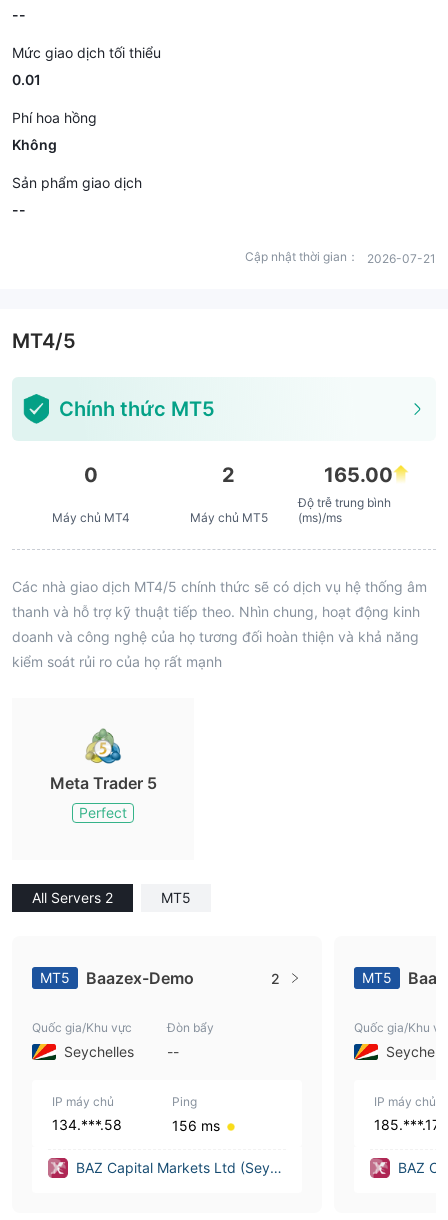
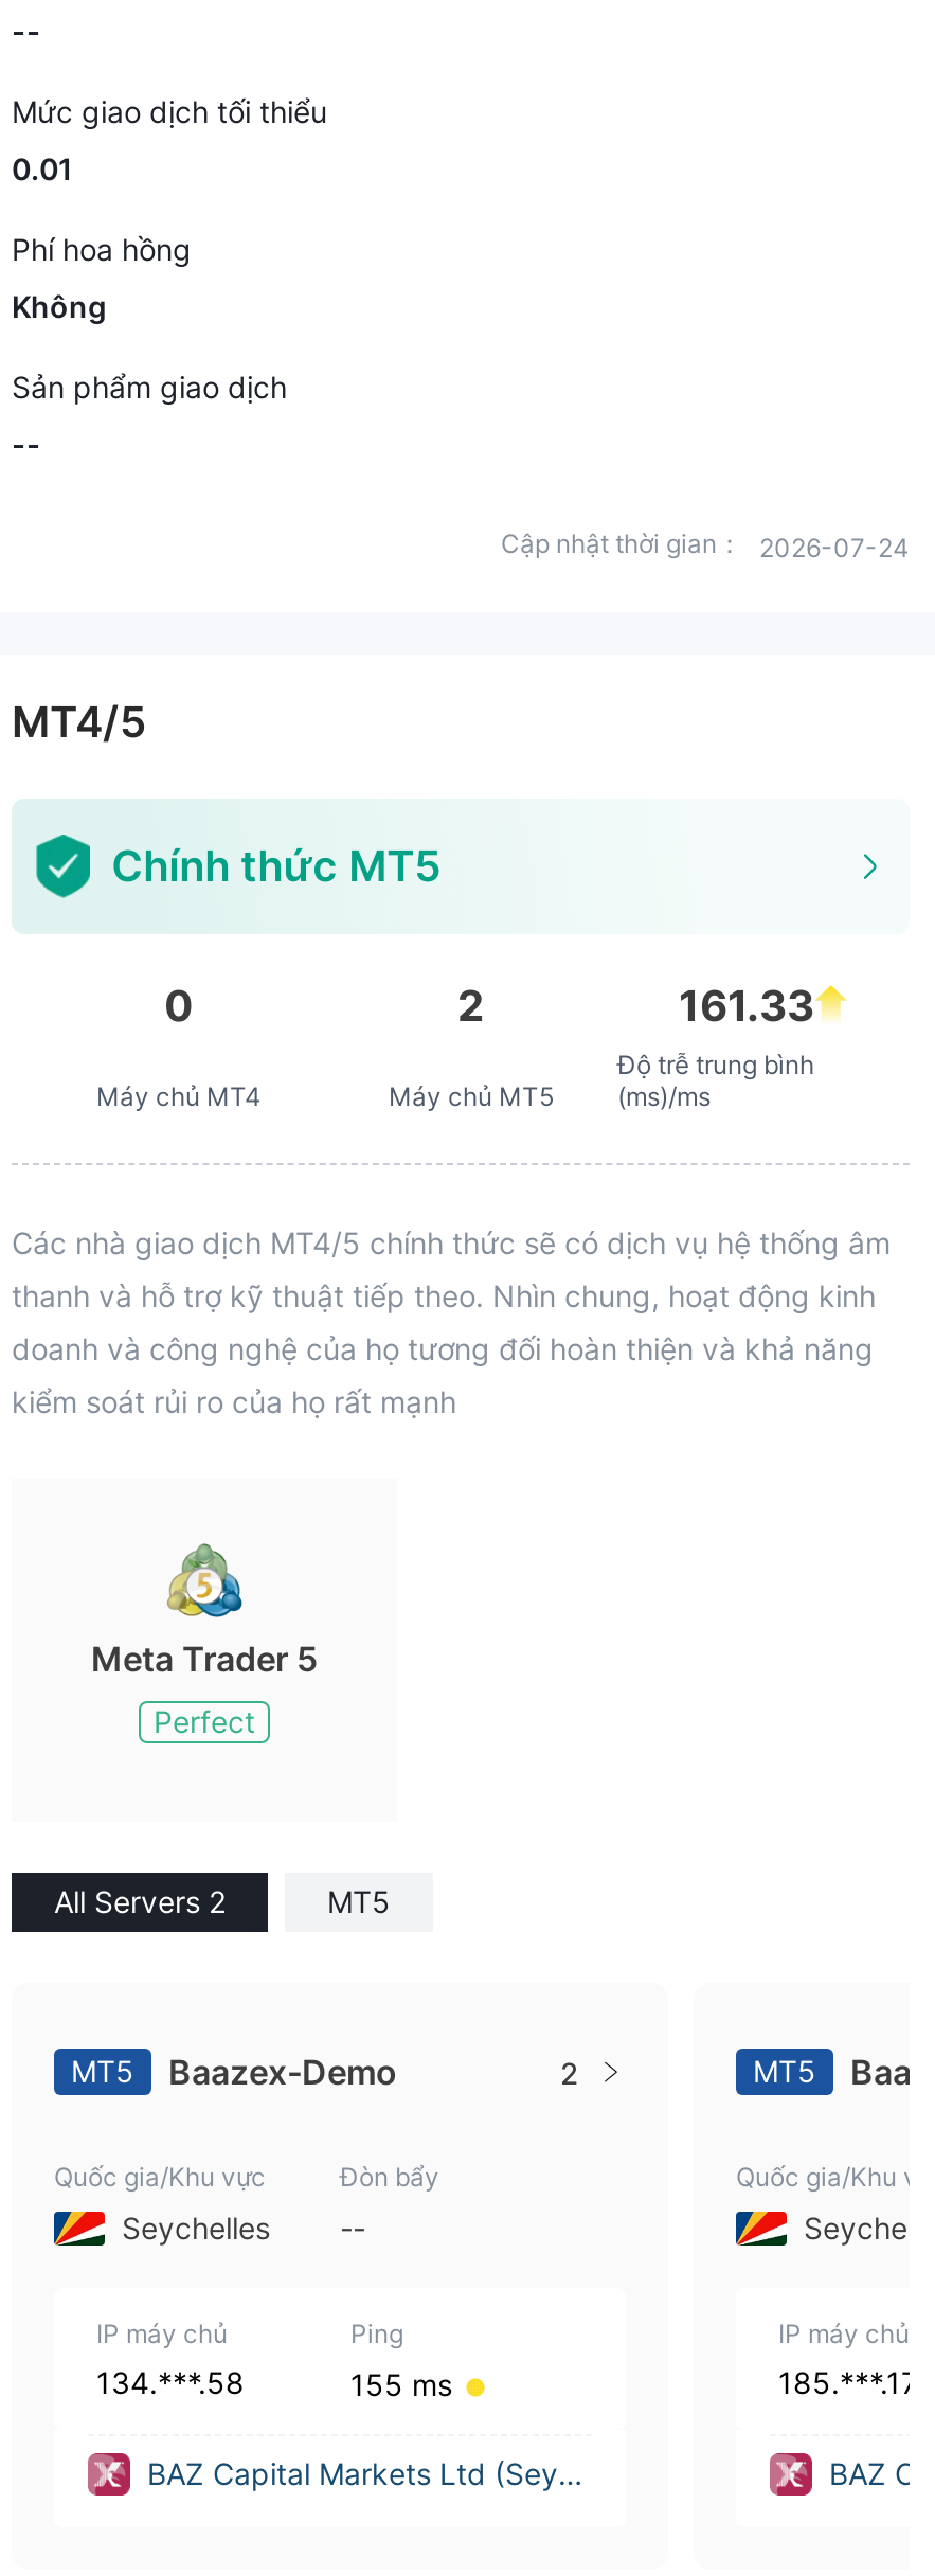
- Cập nhật thời gian： 2026-07-21
+ Cập nhật thời gian： 2026-07-24

- 165.00
+ 161.33

- 156 ms
+ 155 ms
